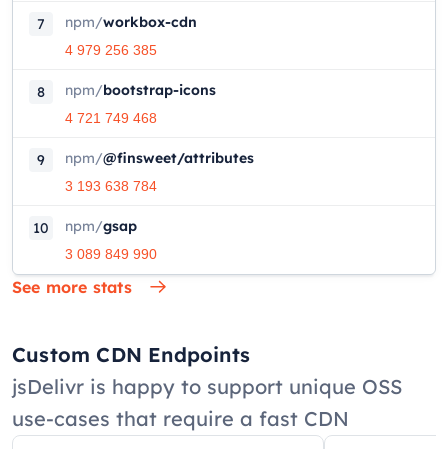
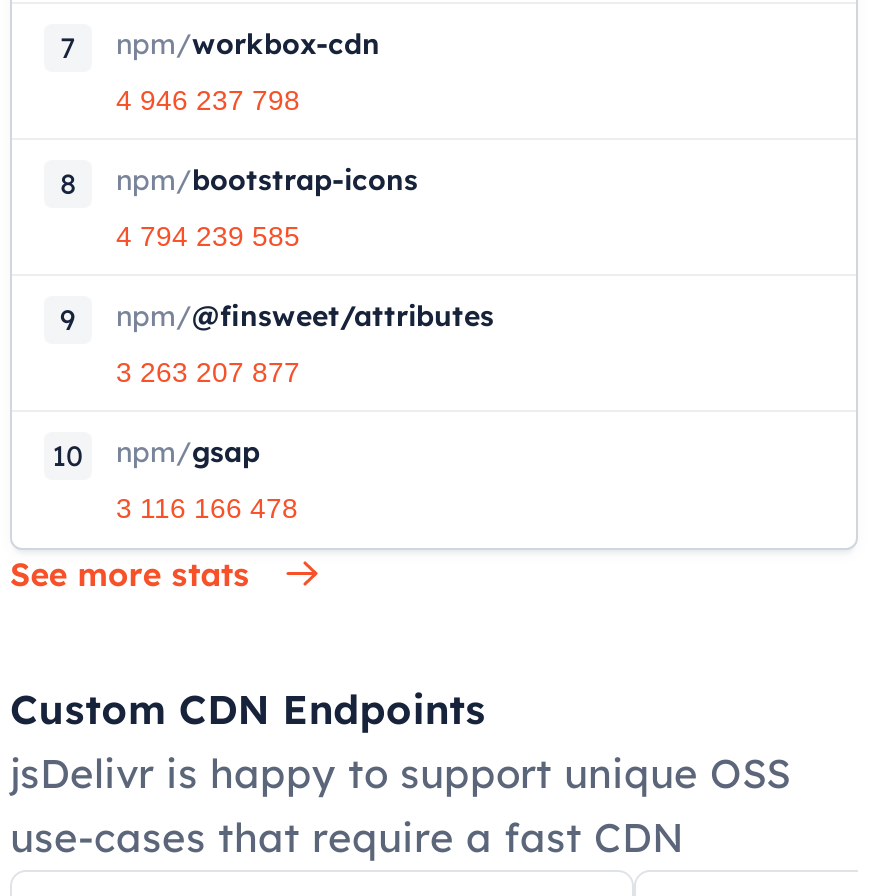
- 4 979 256 385
+ 4 946 237 798

- 4 721 749 468
+ 4 794 239 585

- 3 193 638 784
+ 3 263 207 877

- 3 089 849 990
+ 3 116 166 478
